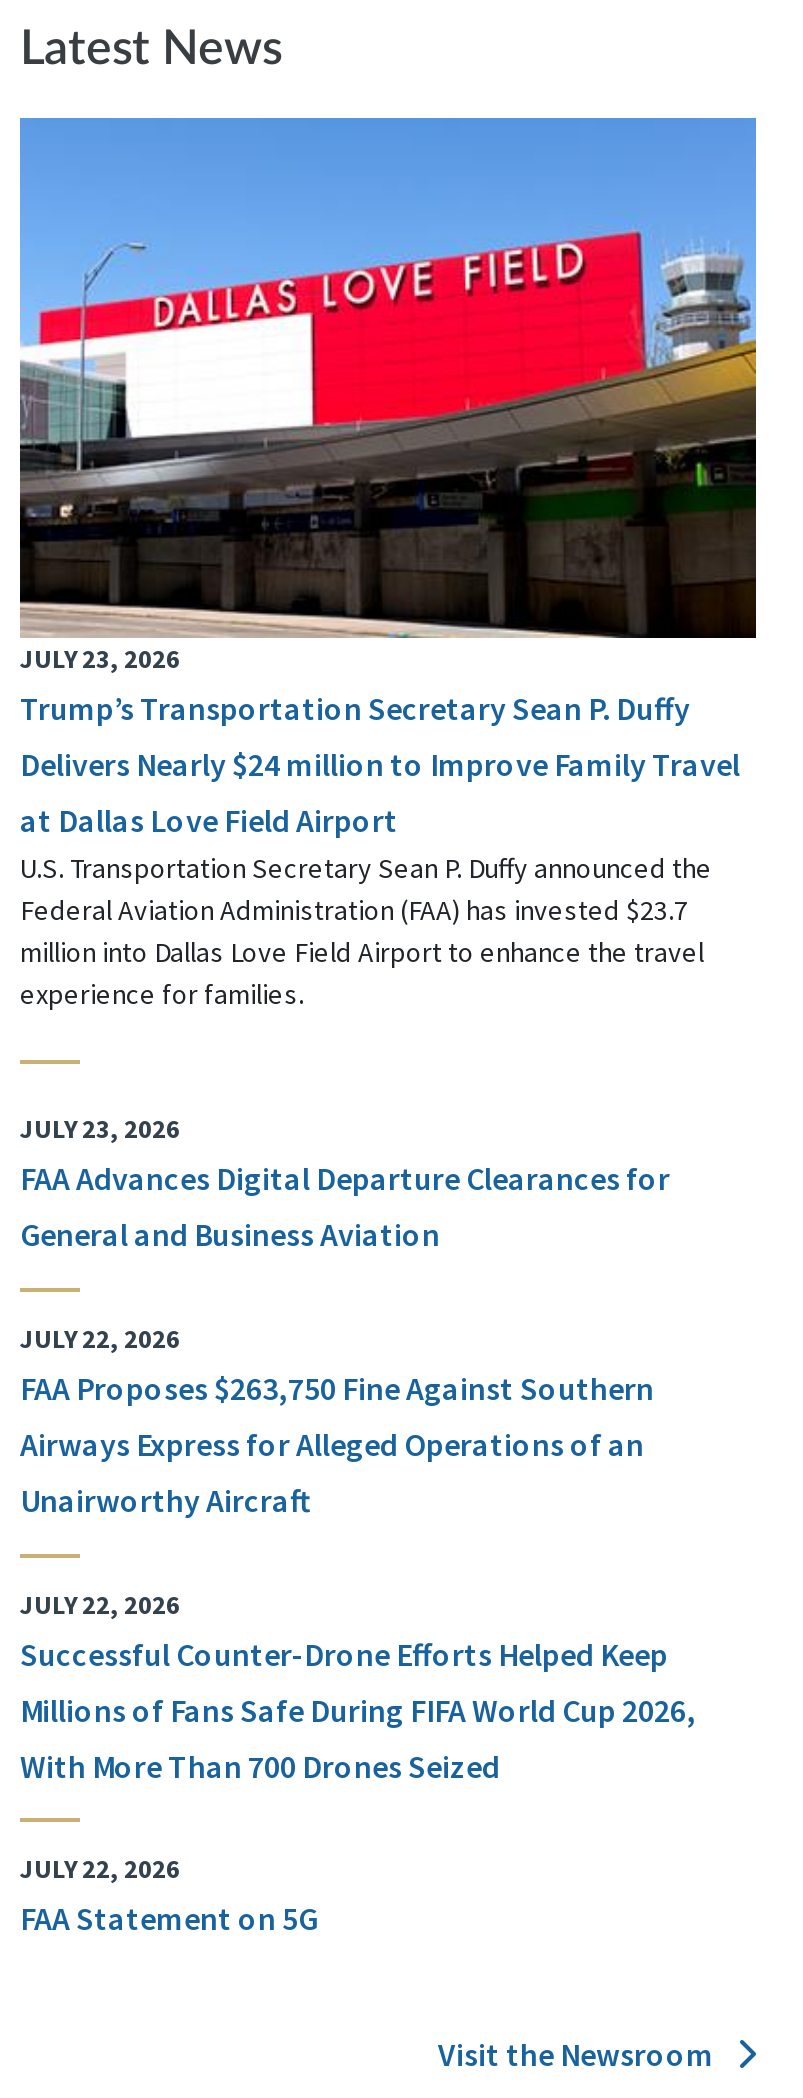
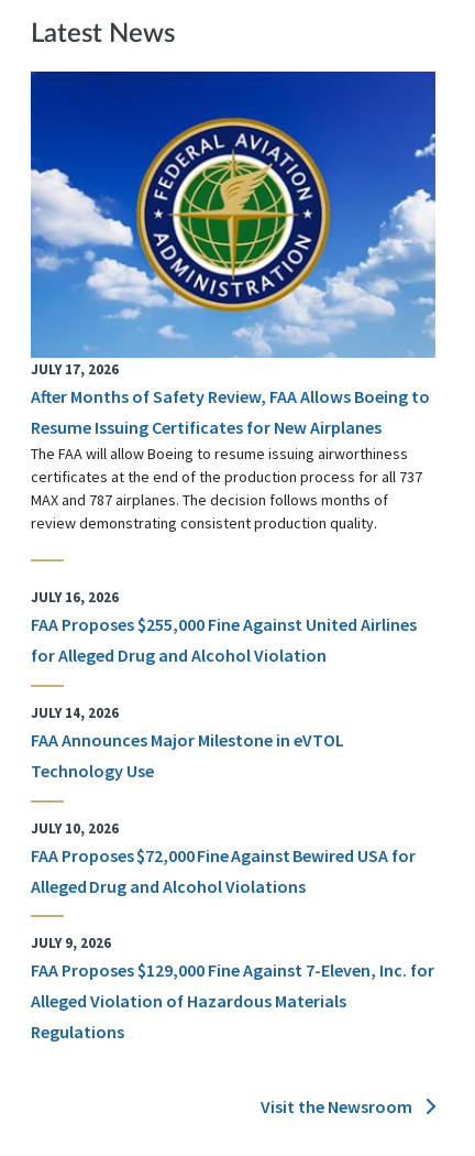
- [image]
- JULY 23, 2026
- Trump’s Transportation Secretary Sean P. Duffy
- Delivers Nearly $24 million to Improve Family Travel
- at Dallas Love Field Airport
- U.S. Transportation Secretary Sean P. Duffy announced the
- Federal Aviation Administration (FAA) has invested $23.7
- million into Dallas Love Field Airport to enhance the travel
- experience for families.
+ [image]
+ JULY 17, 2026
+ After Months of Safety Review, FAA Allows Boeing to
+ Resume Issuing Certificates for New Airplanes
+ The FAA will allow Boeing to resume issuing airworthiness
+ certificates at the end of the production process for all 737
+ MAX and 787 airplanes. The decision follows months of
+ review demonstrating consistent production quality.

- JULY 23, 2026
- FAA Advances Digital Departure Clearances for
- General and Business Aviation
+ JULY 16, 2026
+ FAA Proposes $255,000 Fine Against United Airlines
+ for Alleged Drug and Alcohol Violation

- JULY 22, 2026
- FAA Proposes $263,750 Fine Against Southern
- Airways Express for Alleged Operations of an
- Unairworthy Aircraft
+ JULY 14, 2026
+ FAA Announces Major Milestone in eVTOL
+ Technology Use

- JULY 22, 2026
- Successful Counter-Drone Efforts Helped Keep
- Millions of Fans Safe During FIFA World Cup 2026,
- With More Than 700 Drones Seized
+ JULY 10, 2026
+ FAA Proposes $72,000 Fine Against Bewired USA for
+ Alleged Drug and Alcohol Violations

- JULY 22, 2026
- FAA Statement on 5G
+ JULY 9, 2026
+ FAA Proposes $129,000 Fine Against 7-Eleven, Inc. for
+ Alleged Violation of Hazardous Materials
+ Regulations
